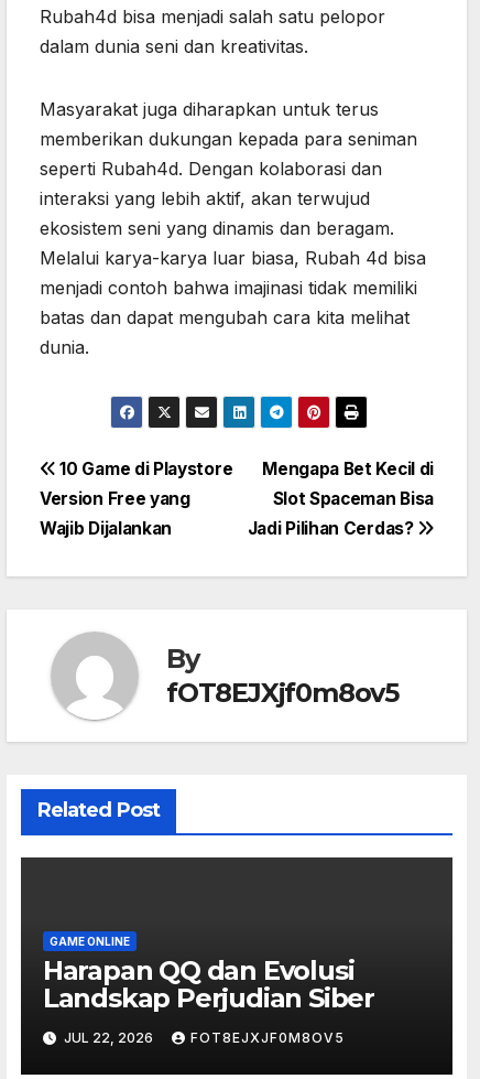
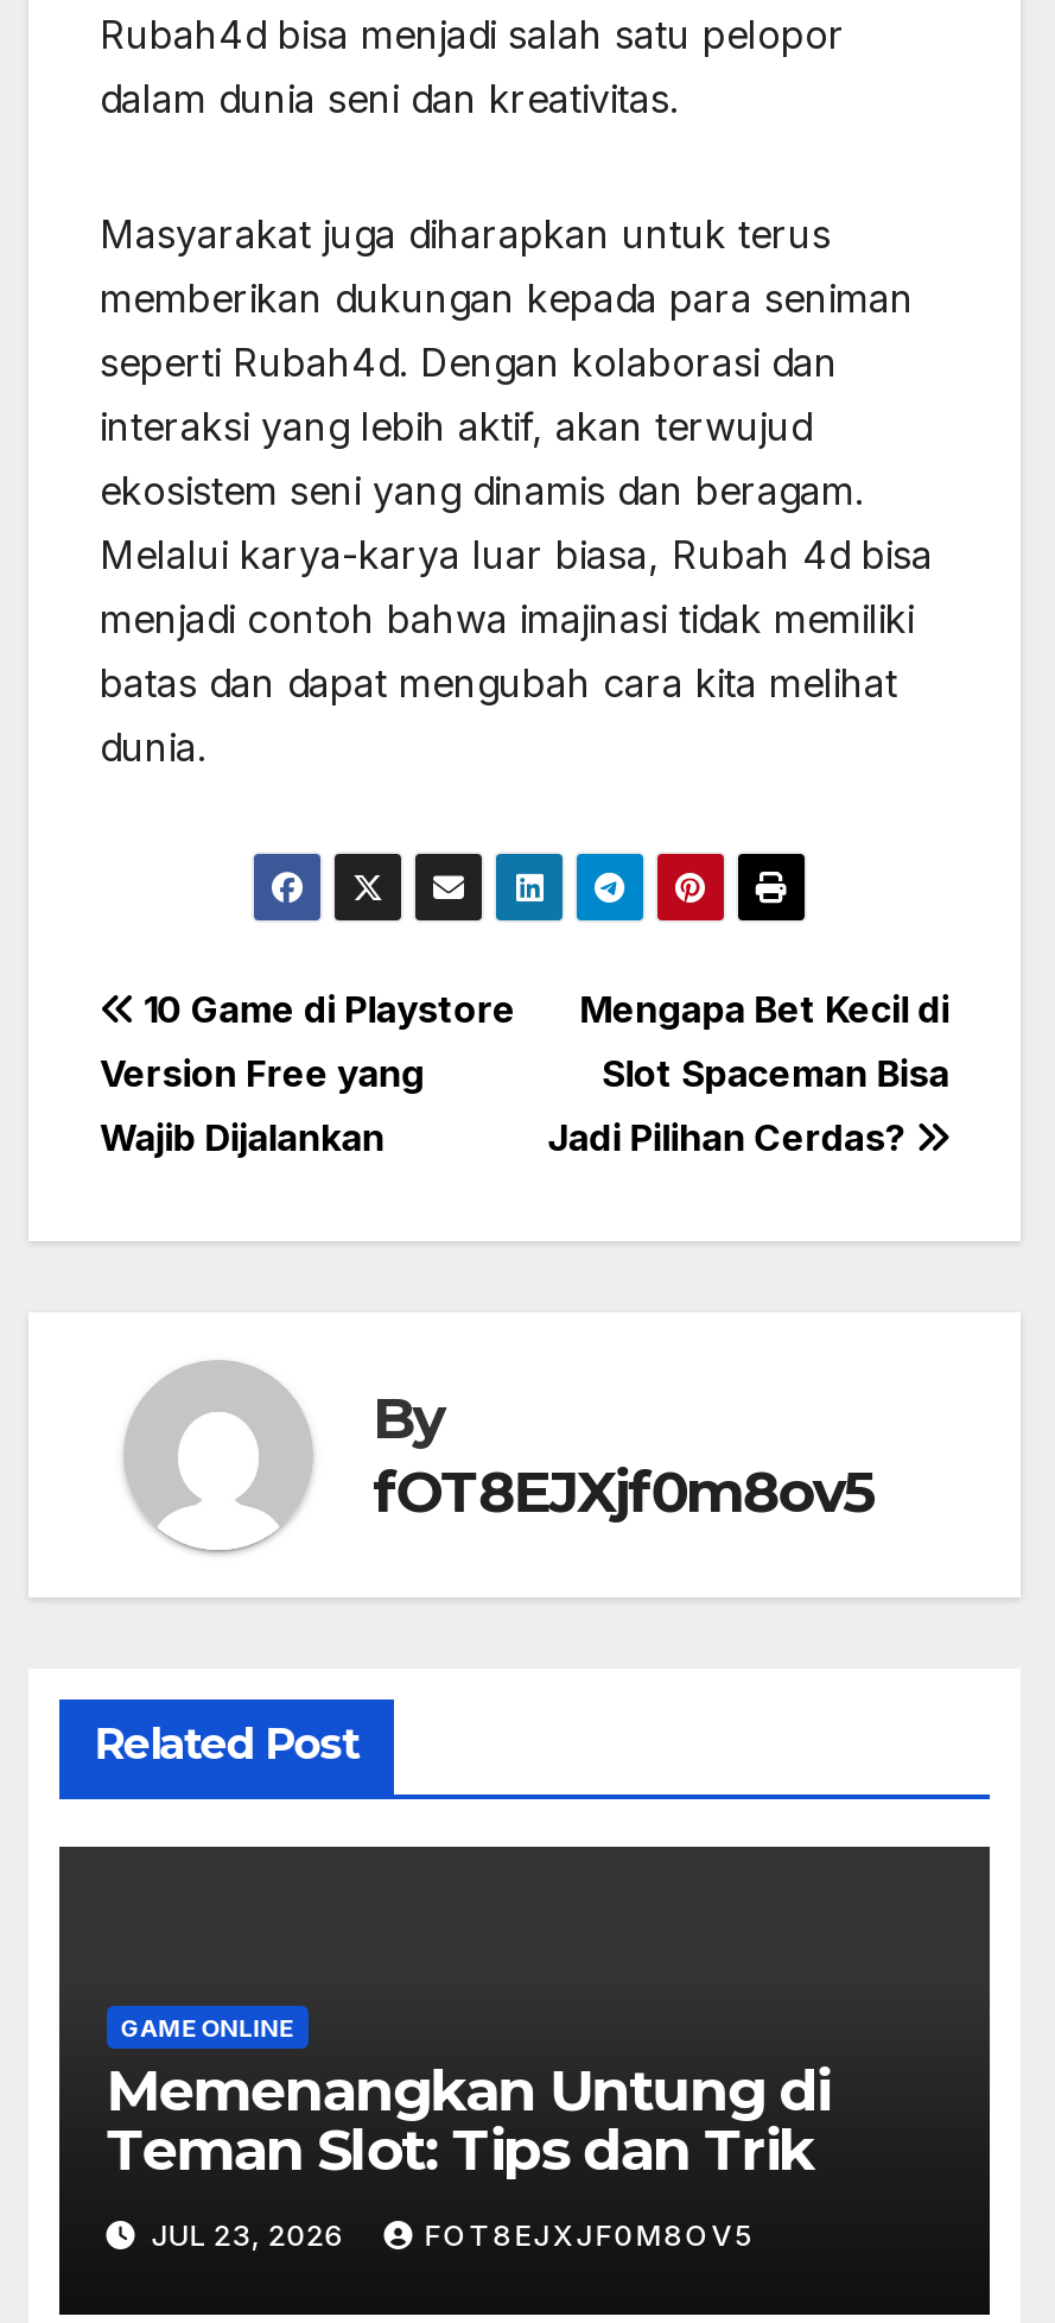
- Harapan QQ dan Evolusi
- Landskap Perjudian Siber
+ Memenangkan Untung di
+ Teman Slot: Tips dan Trik

- JUL 22, 2026
+ JUL 23, 2026
